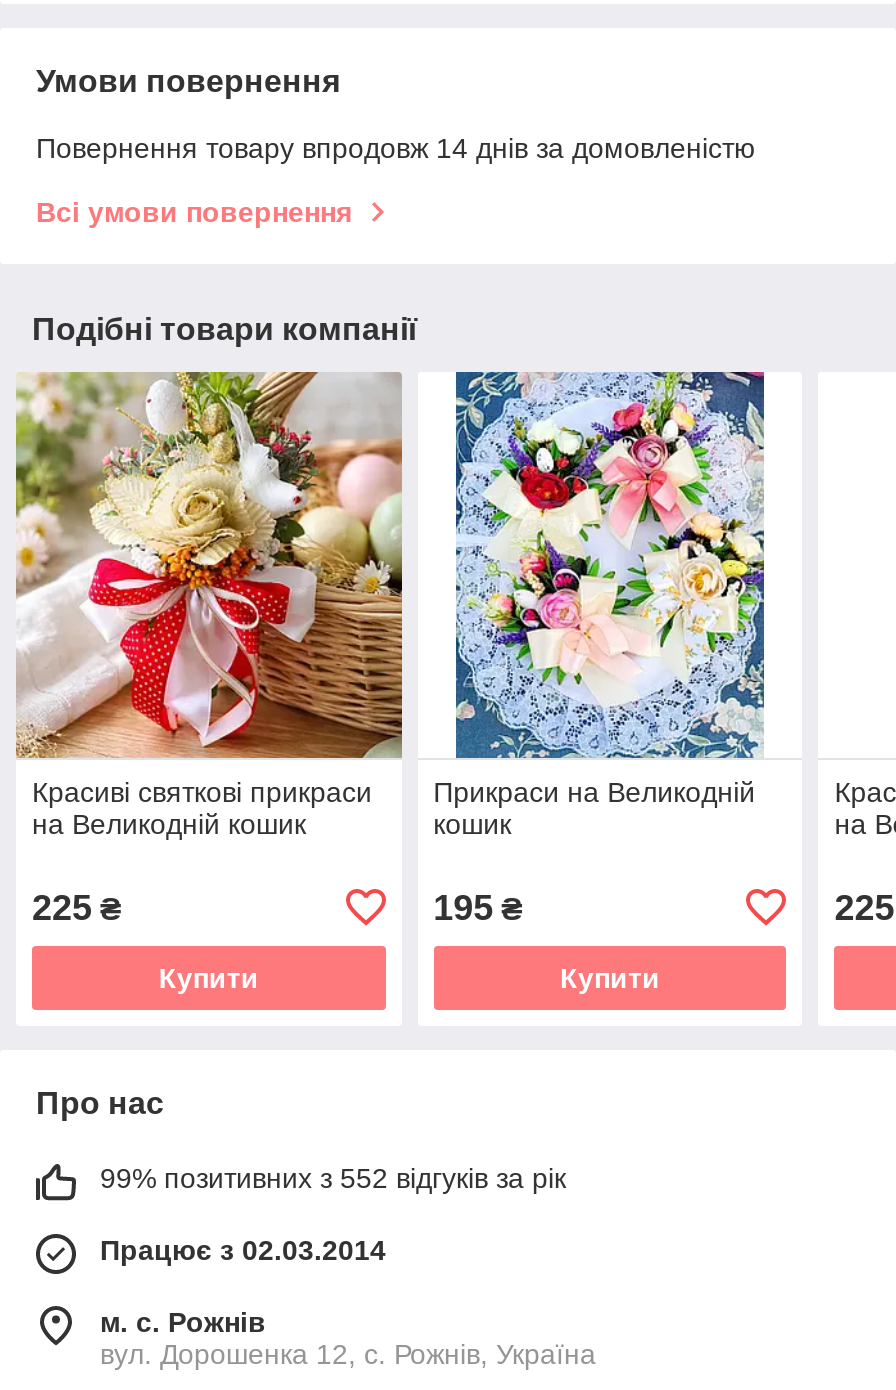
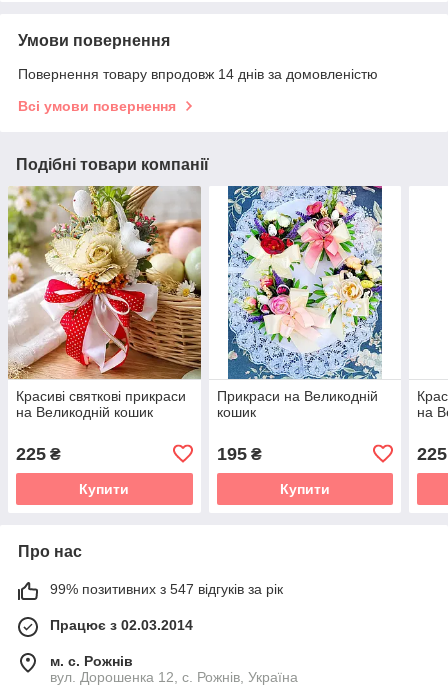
- 99% позитивних з 552 відгуків за рік
+ 99% позитивних з 547 відгуків за рік
